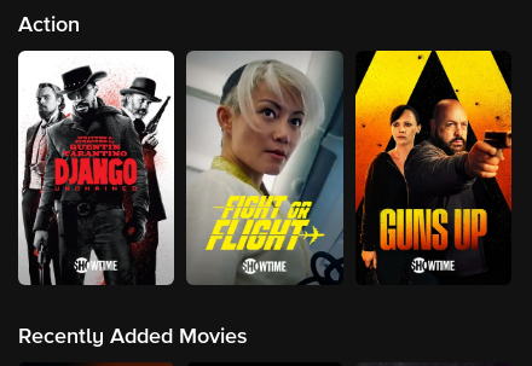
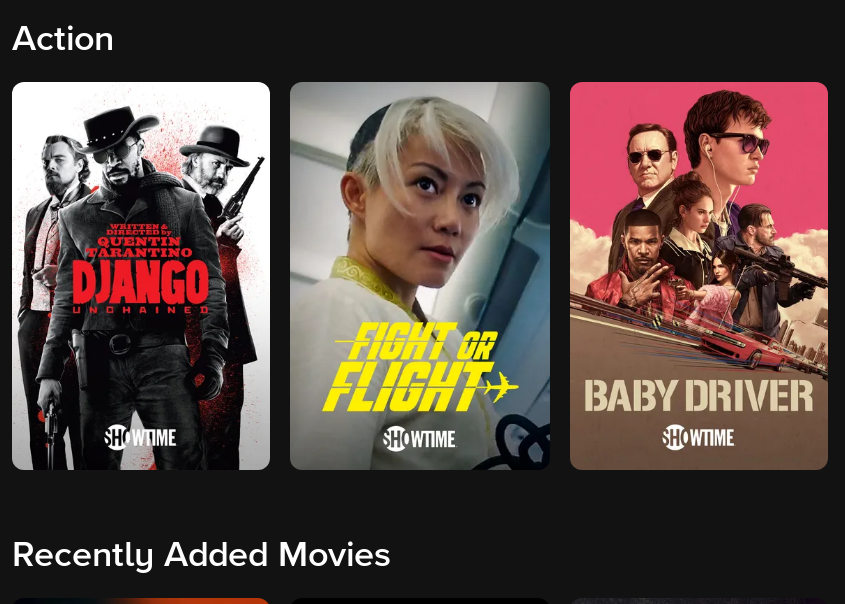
- [image]
+ [image]
